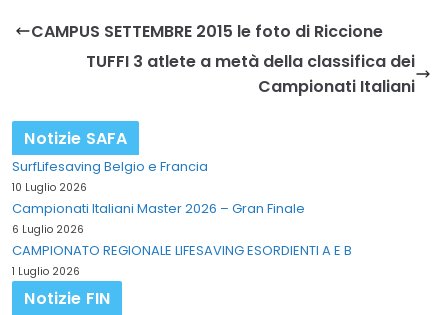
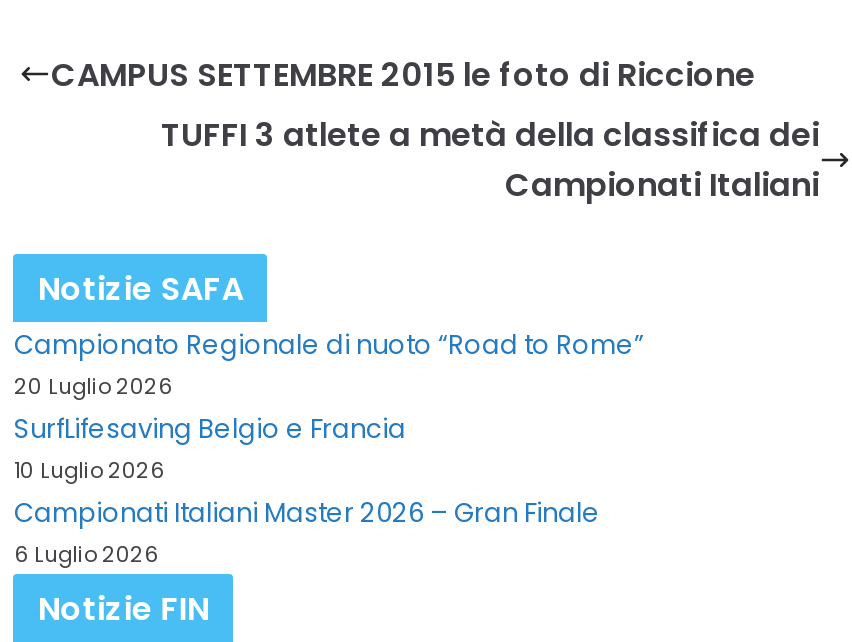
+ Campionato Regionale di nuoto “Road to Rome”
+ 20 Luglio 2026

moved down: SurfLifesaving Belgio e Francia | 10 Luglio 2026 | Campionati Italiani Master 2026 – Gran Finale | 6 Luglio 2026

- CAMPIONATO REGIONALE LIFESAVING ESORDIENTI A E B
- 1 Luglio 2026
